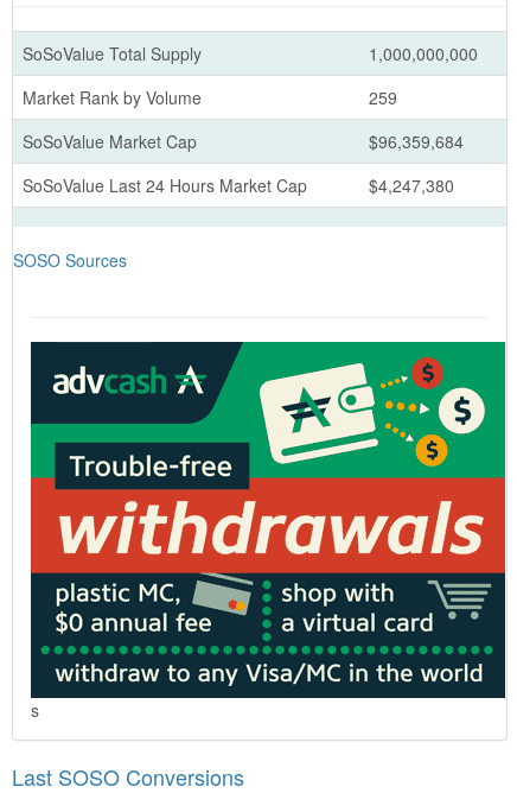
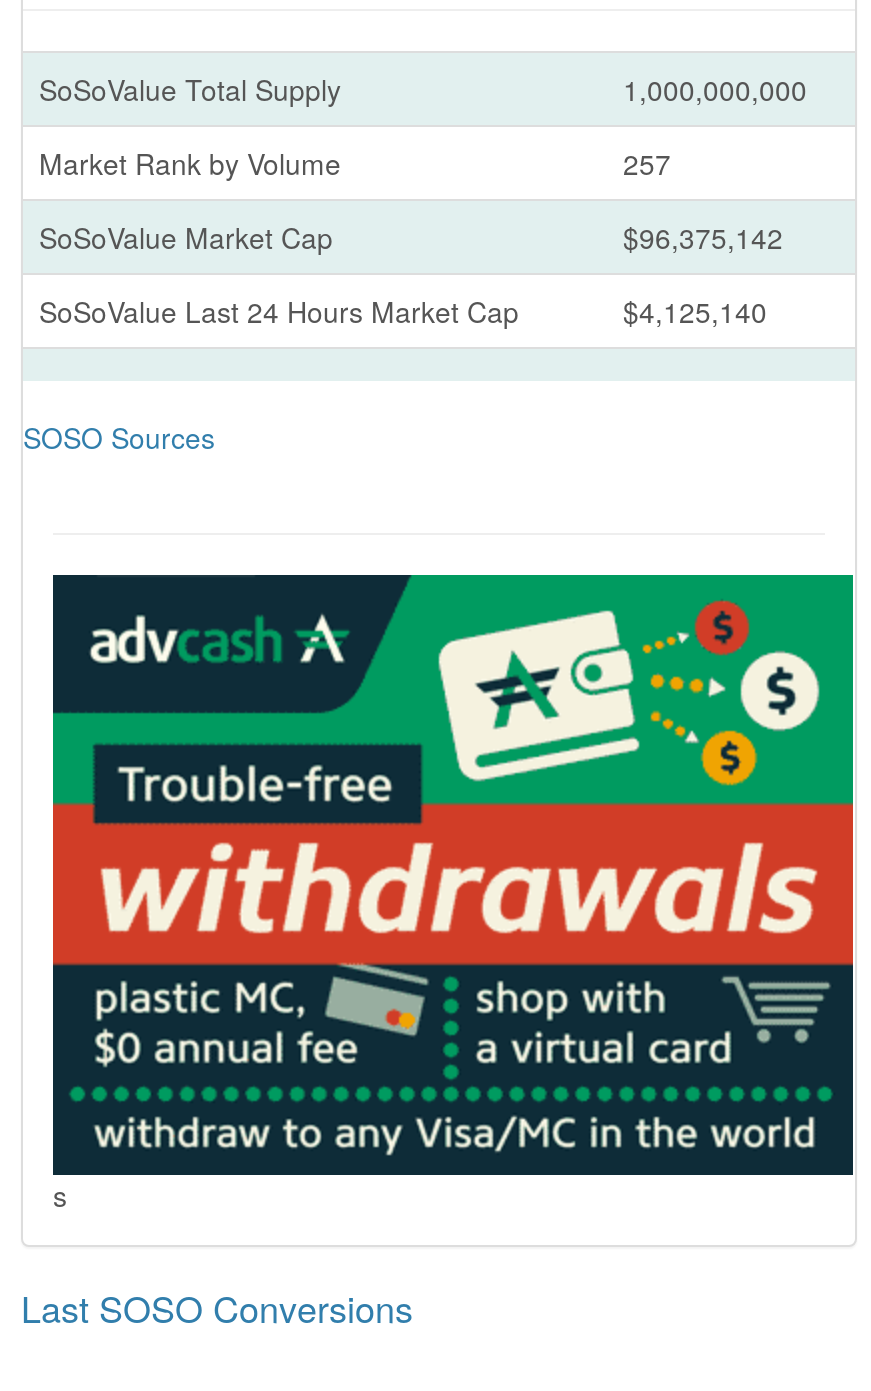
- 259
+ 257

- $96,359,684
+ $96,375,142

- $4,247,380
+ $4,125,140
